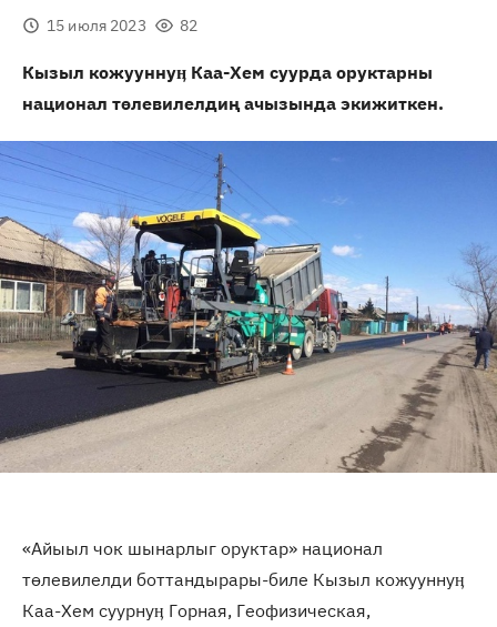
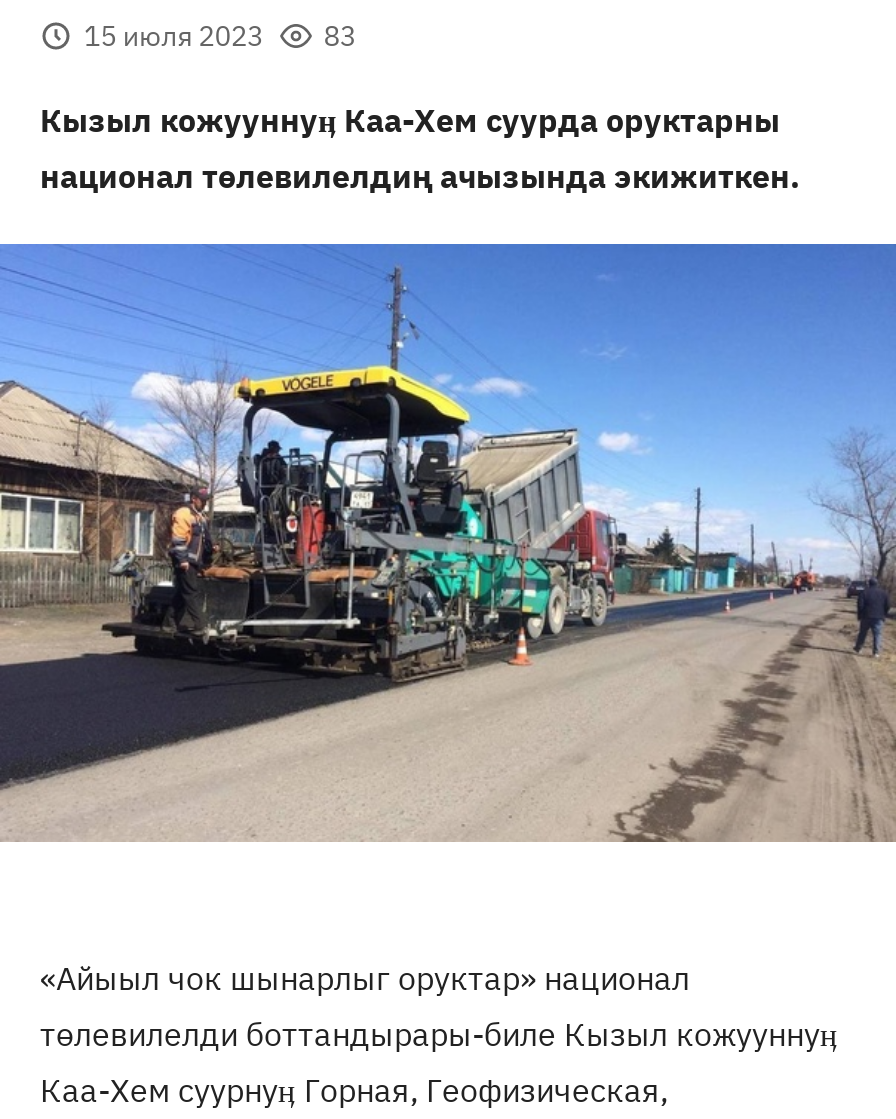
- 15 июля 2023 82
+ 15 июля 2023 83
